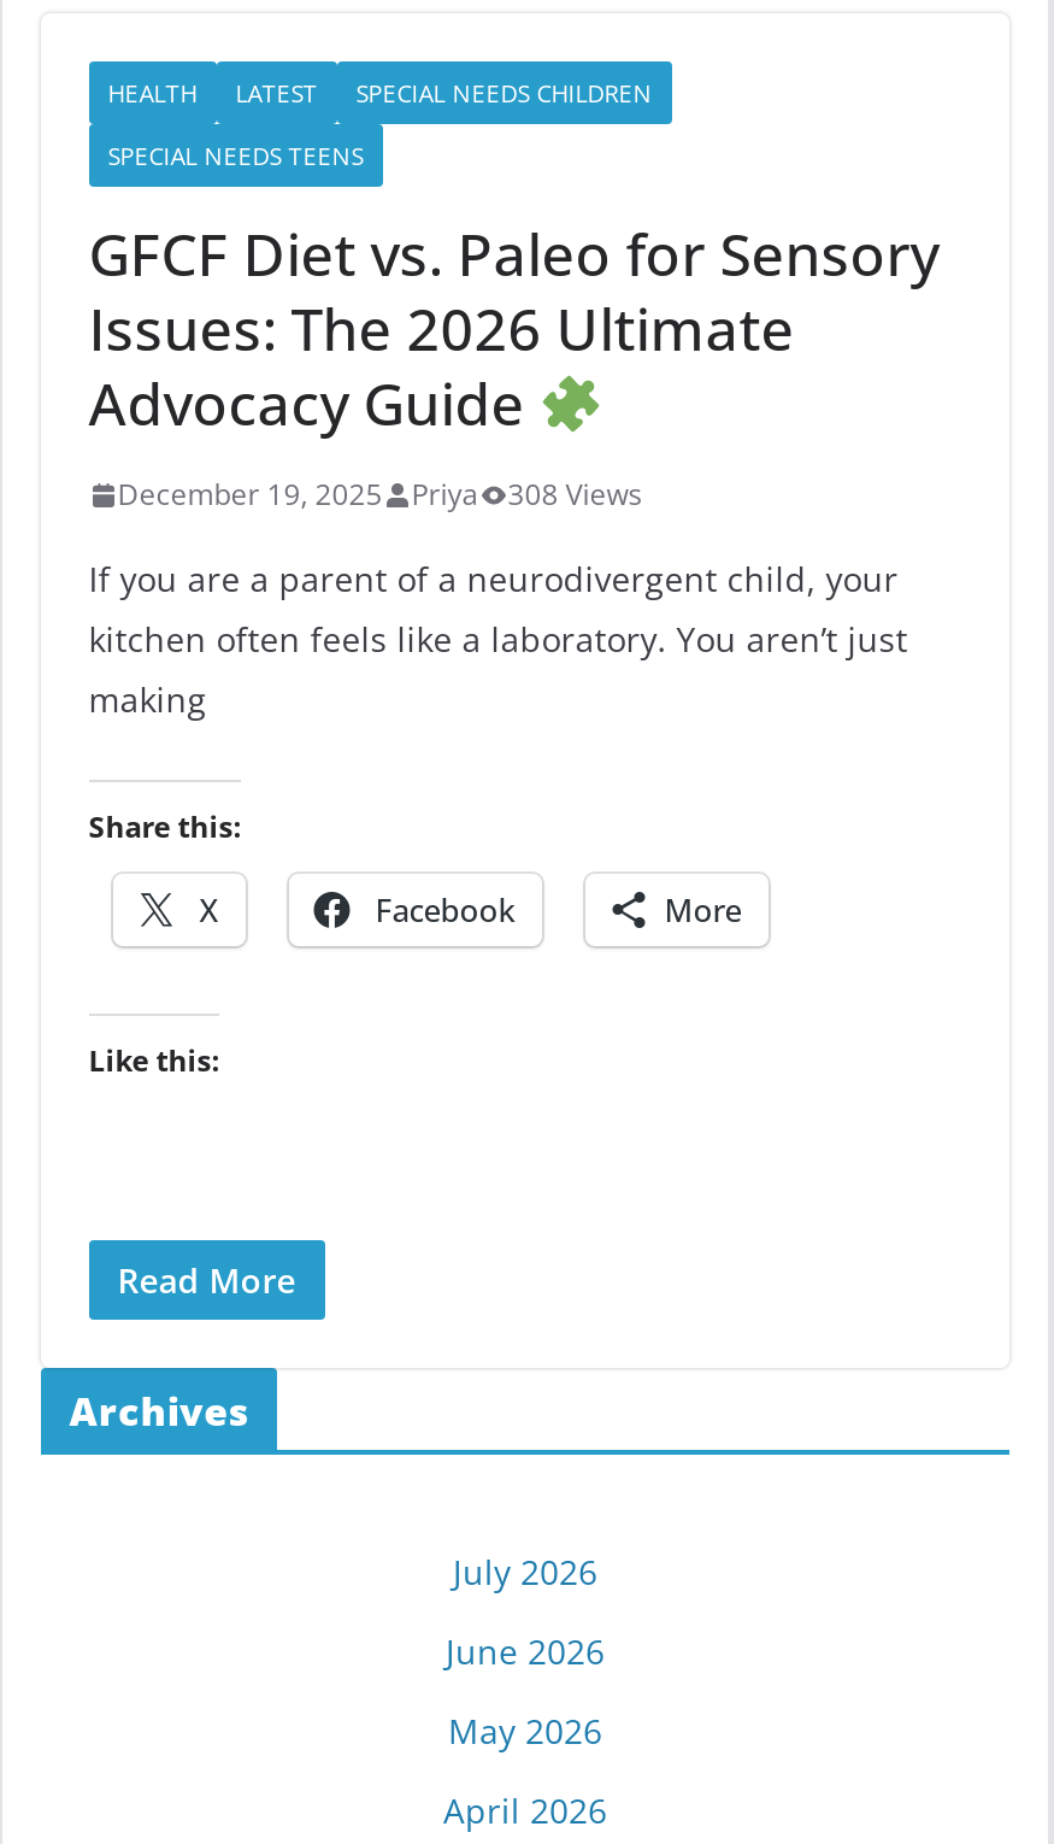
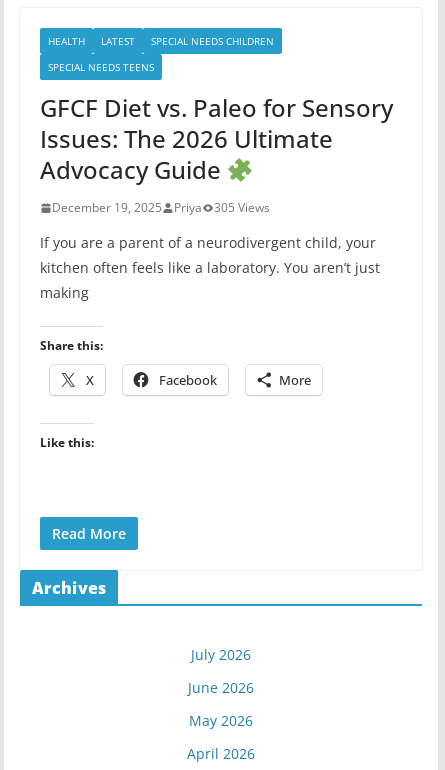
- December 19, 2025 Priya 308 Views
+ December 19, 2025 Priya 305 Views
